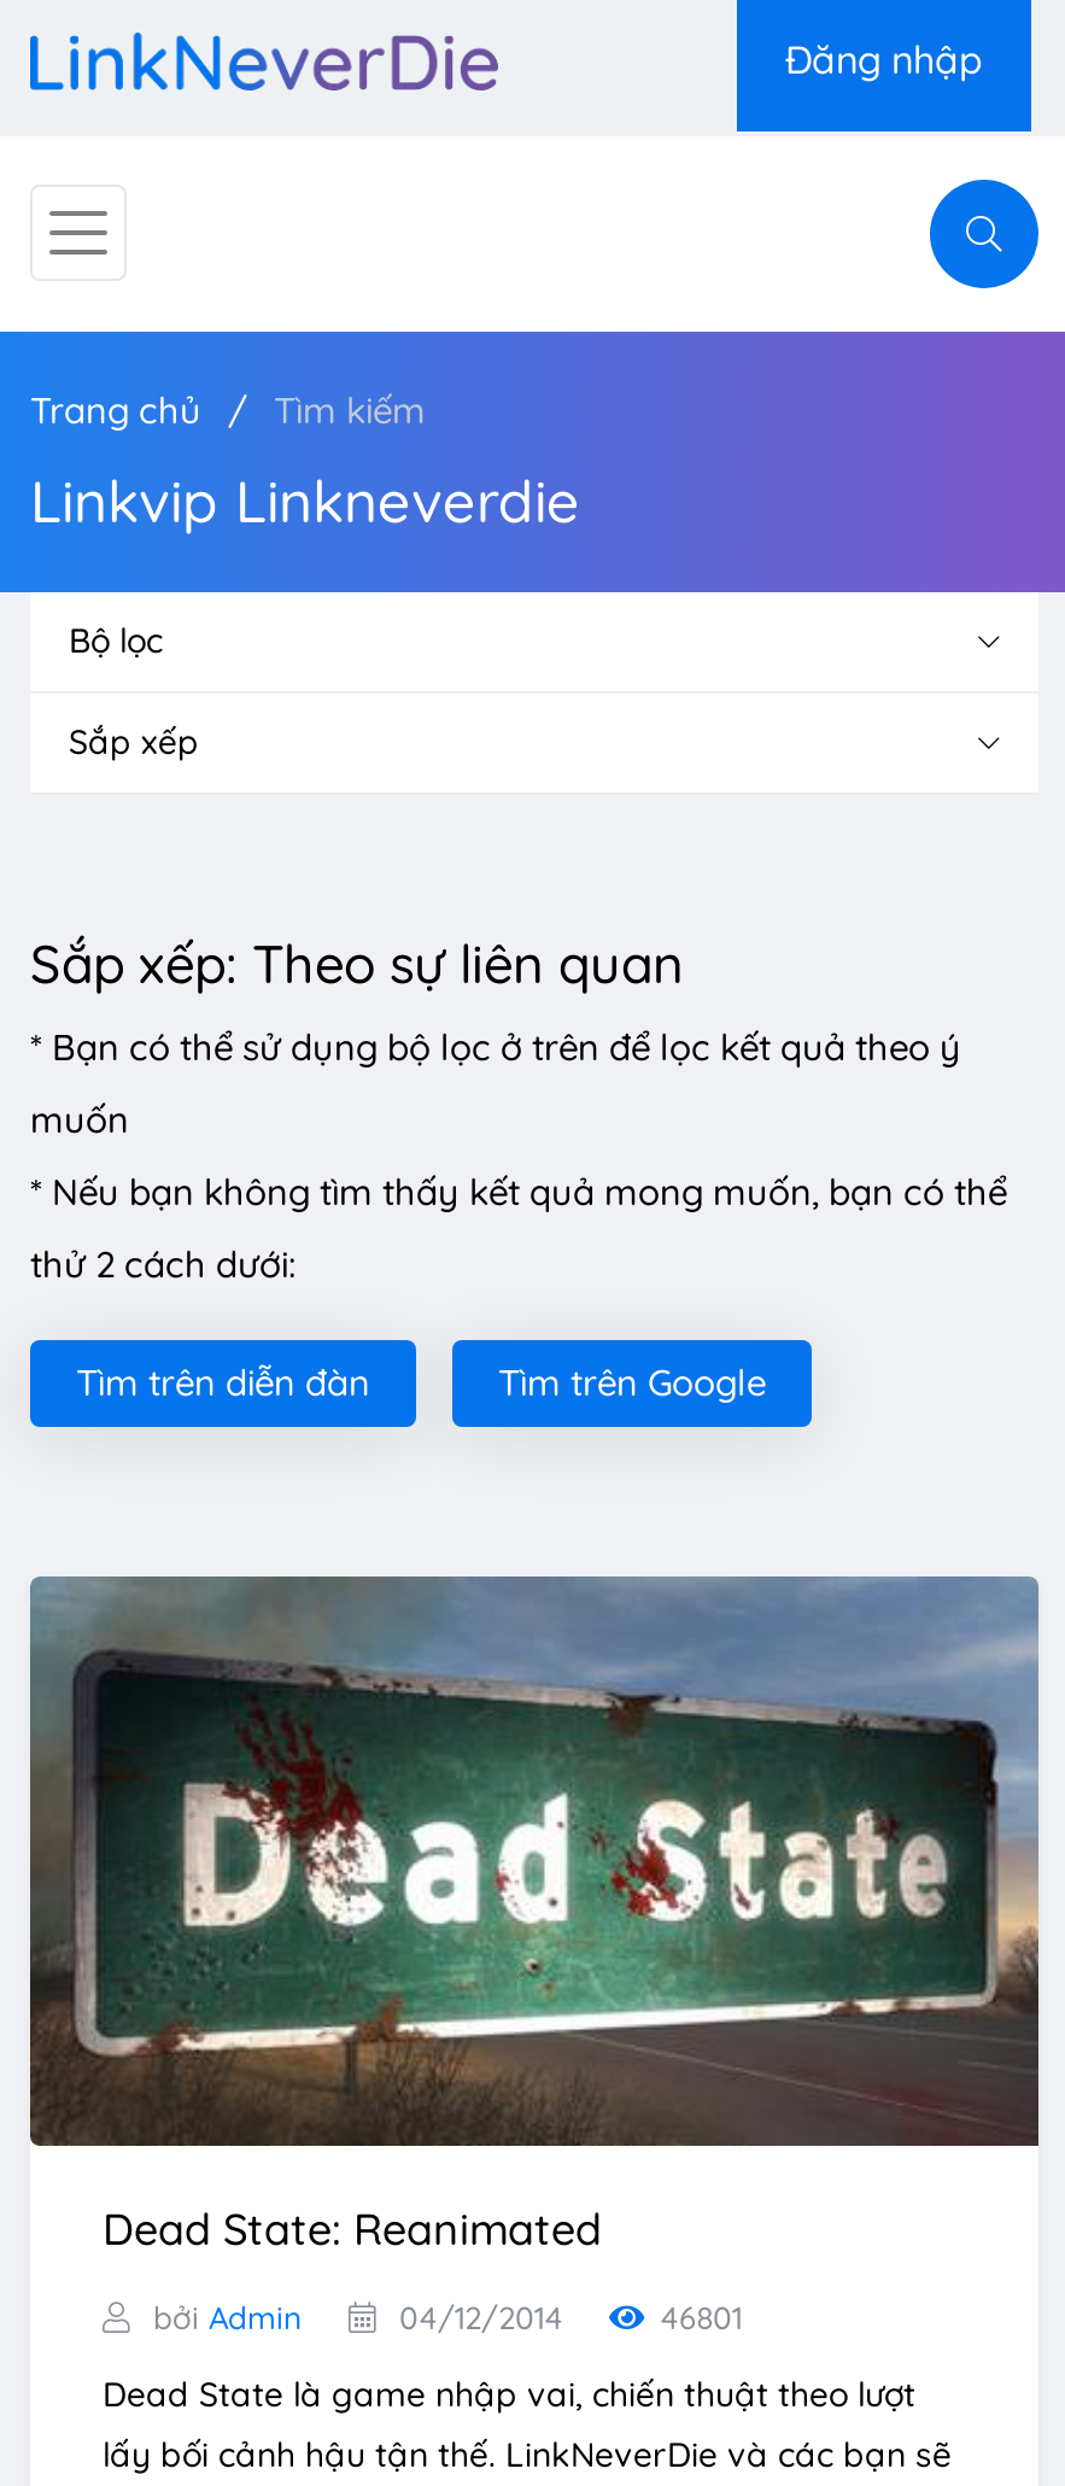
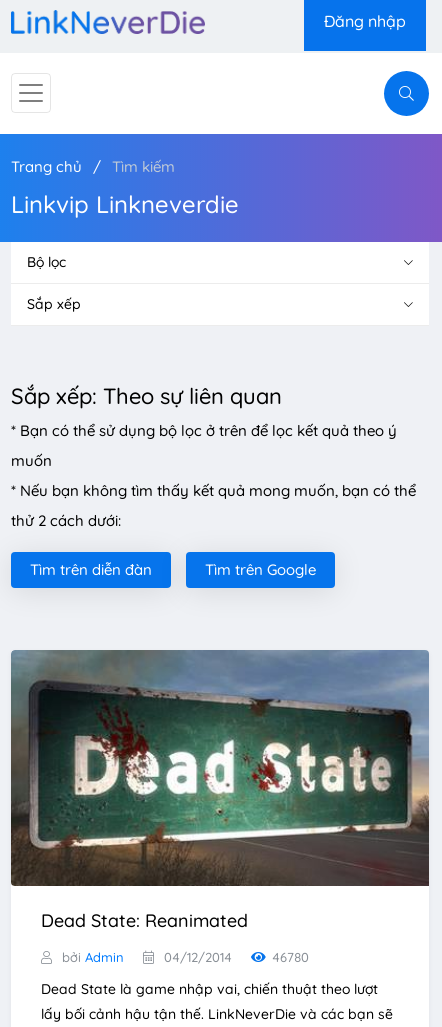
- 46801
+ 46780
